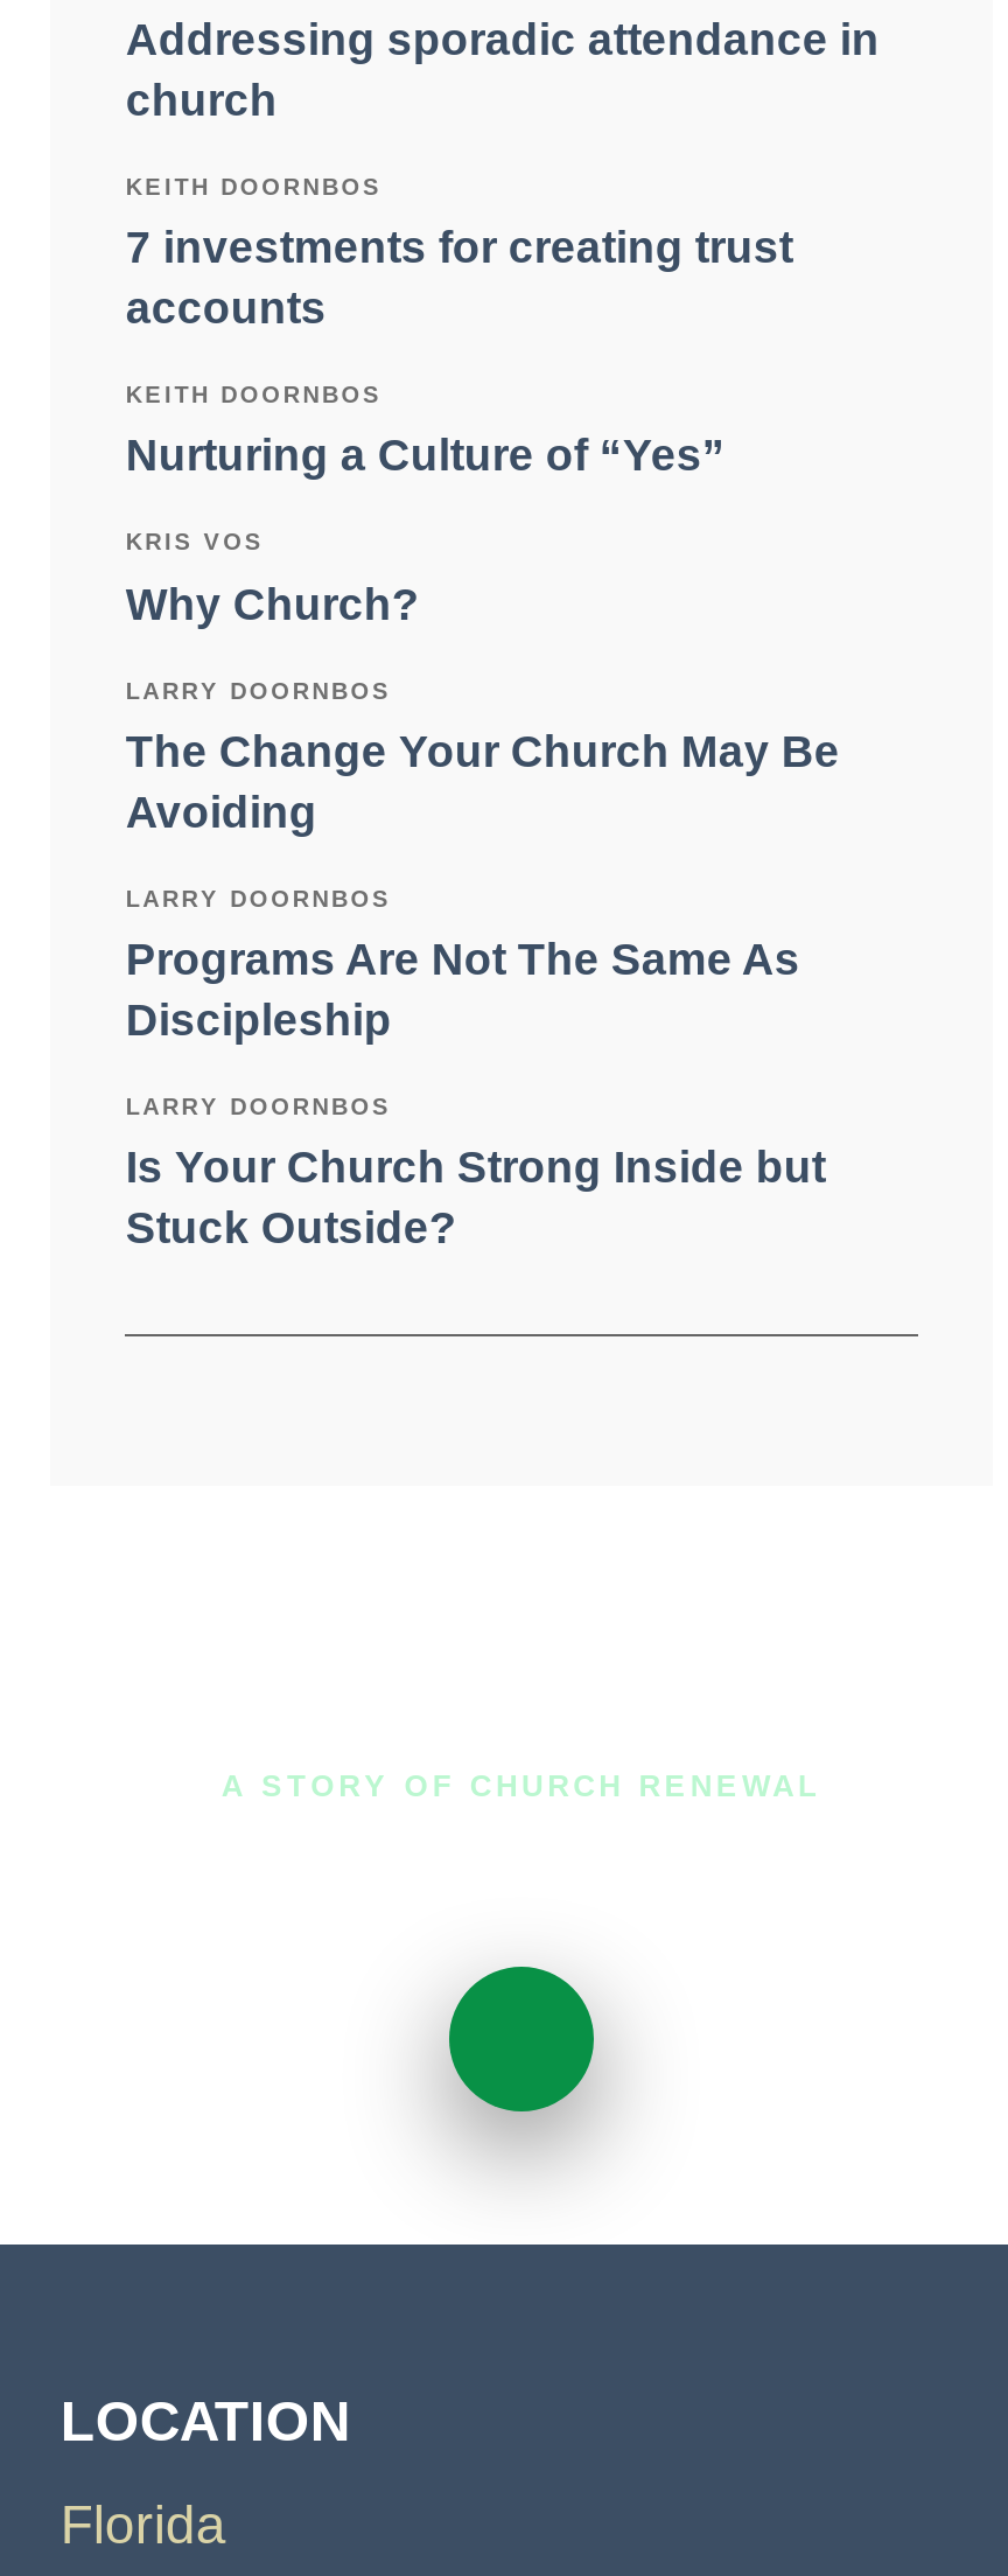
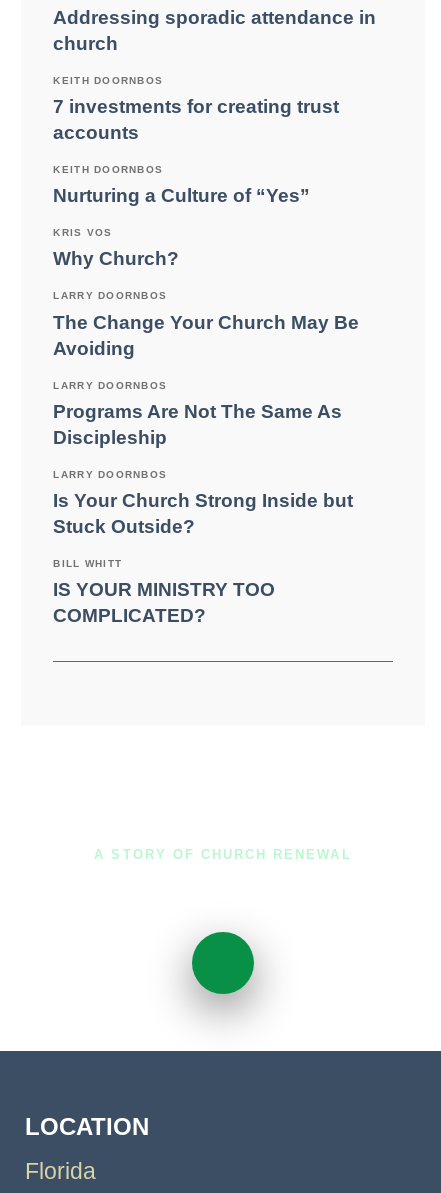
+ BILL WHITT
+ IS YOUR MINISTRY TOO
+ COMPLICATED?
